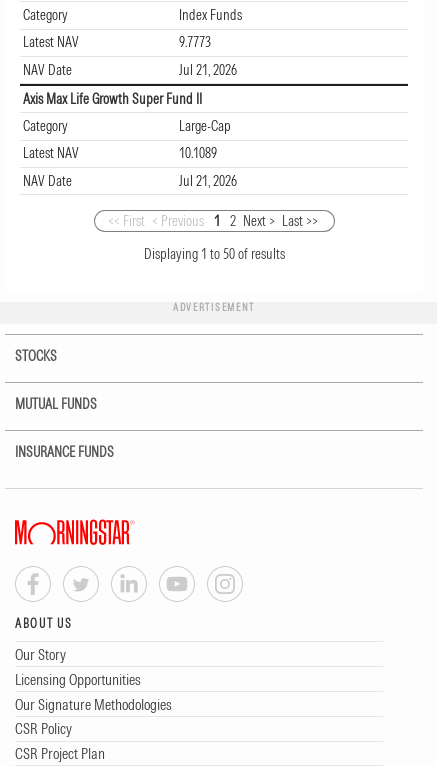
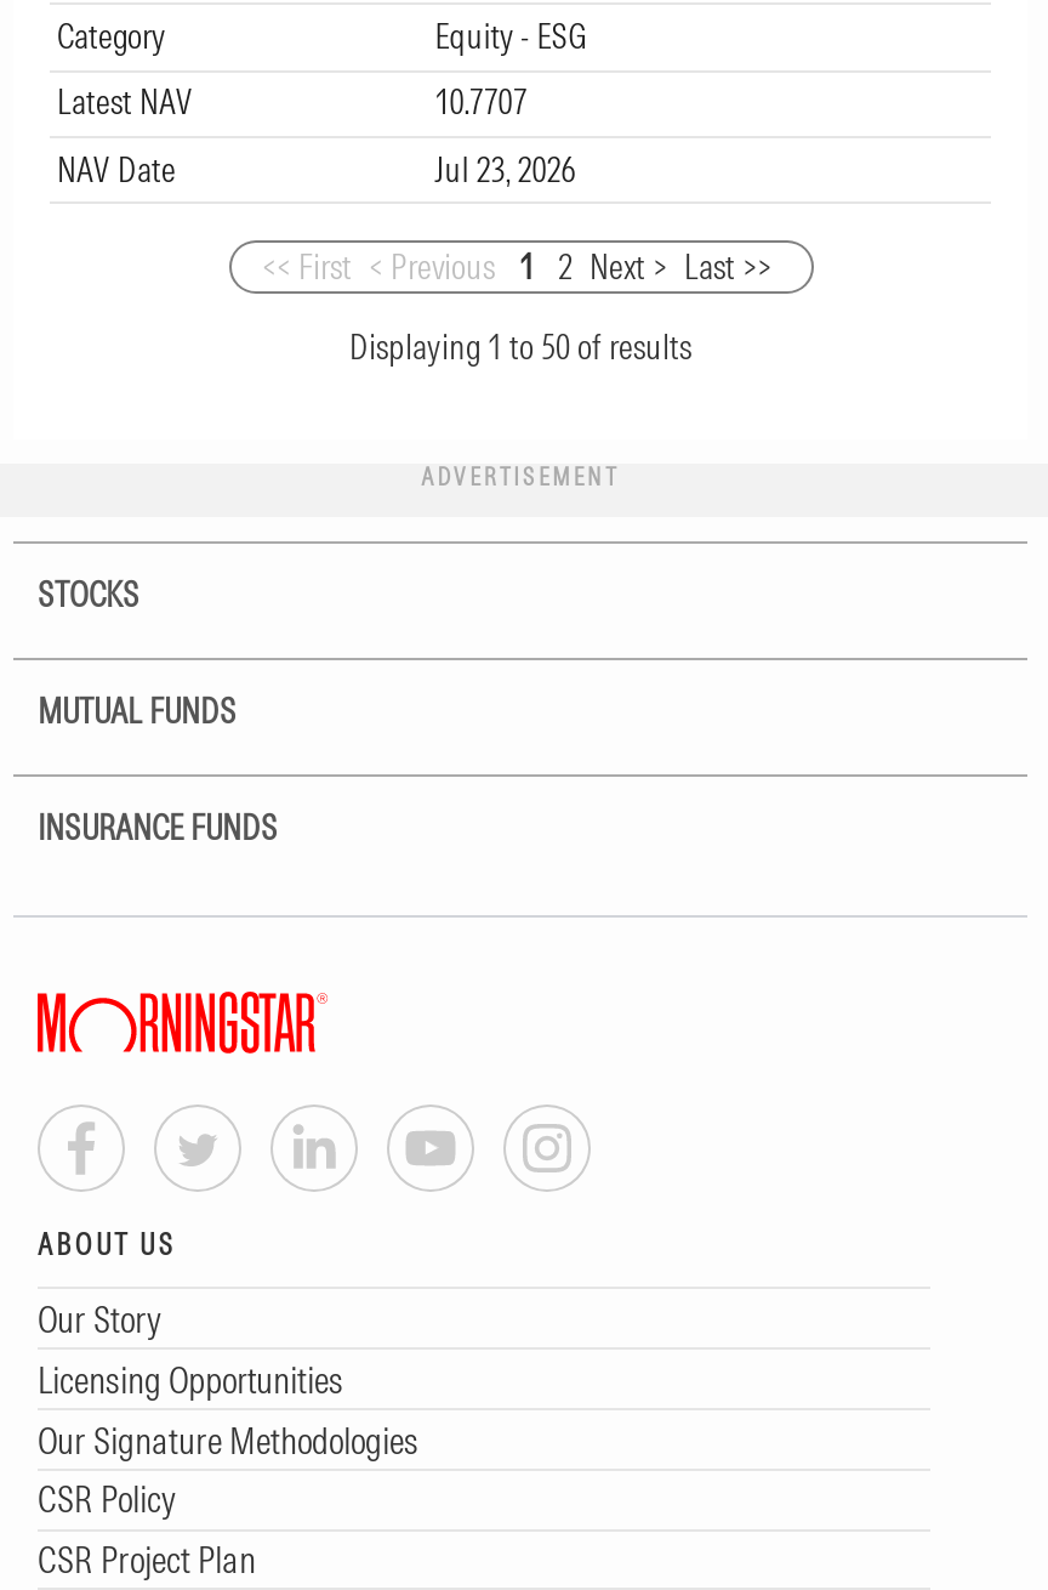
- Index Funds
+ Equity - ESG

- 9.7773
+ 10.7707

- Jul 21, 2026
- Axis Max Life Growth Super Fund II
- Category
- Large-Cap
- Latest NAV
- 10.1089
- NAV Date
- Jul 21, 2026
+ Jul 23, 2026
